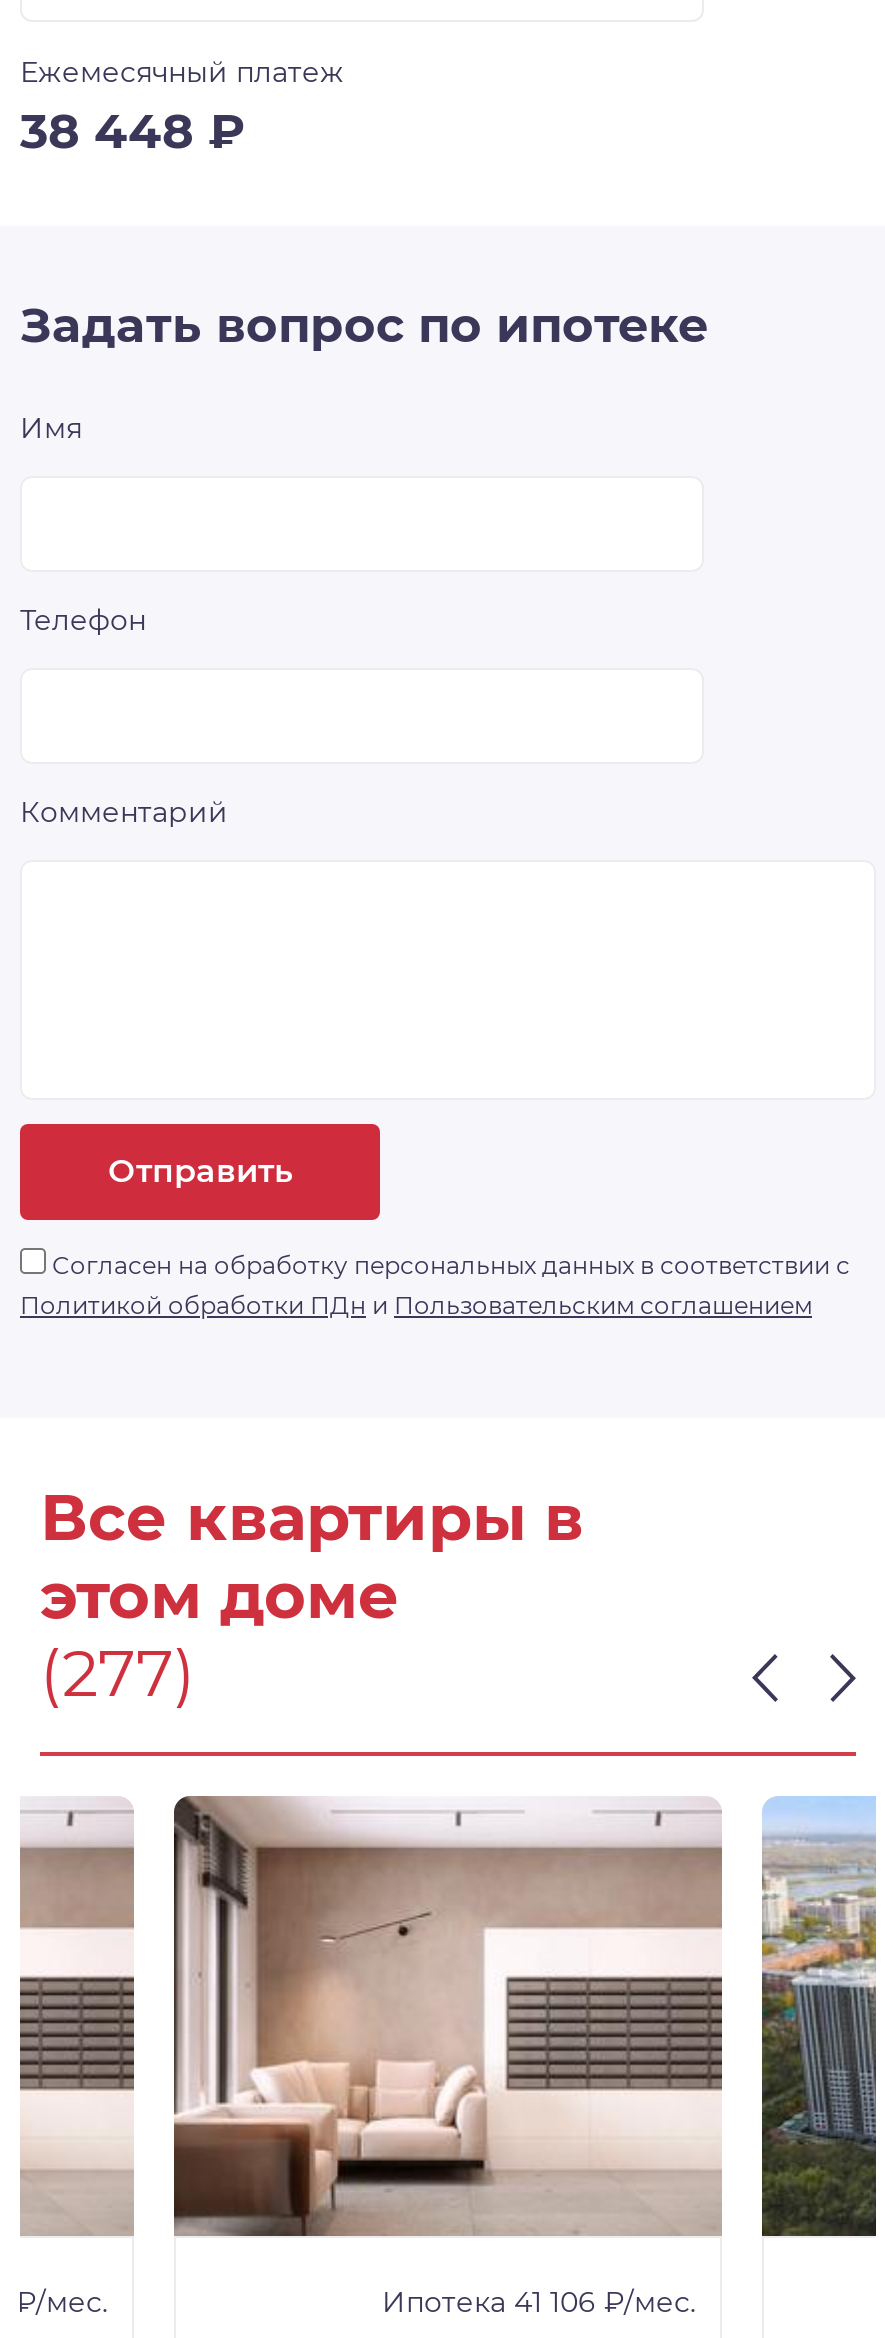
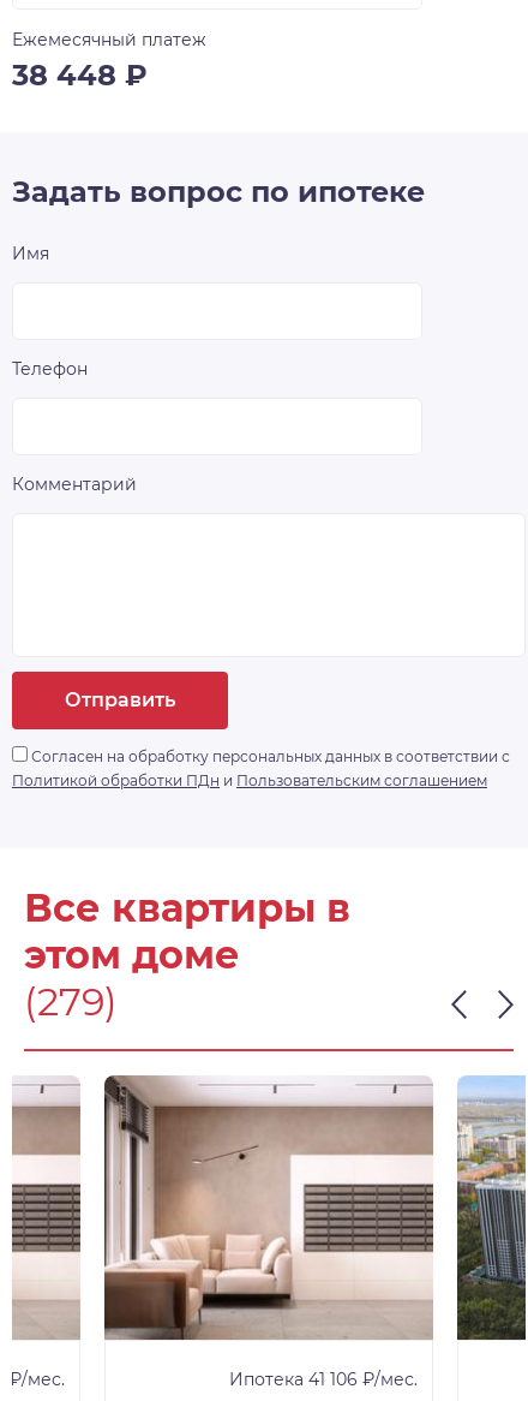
- (277)
+ (279)
